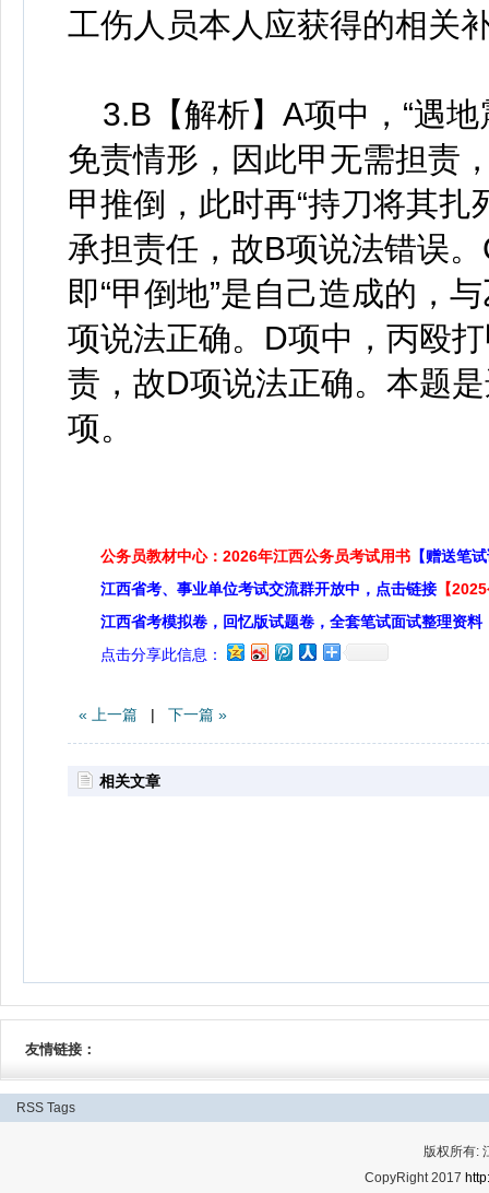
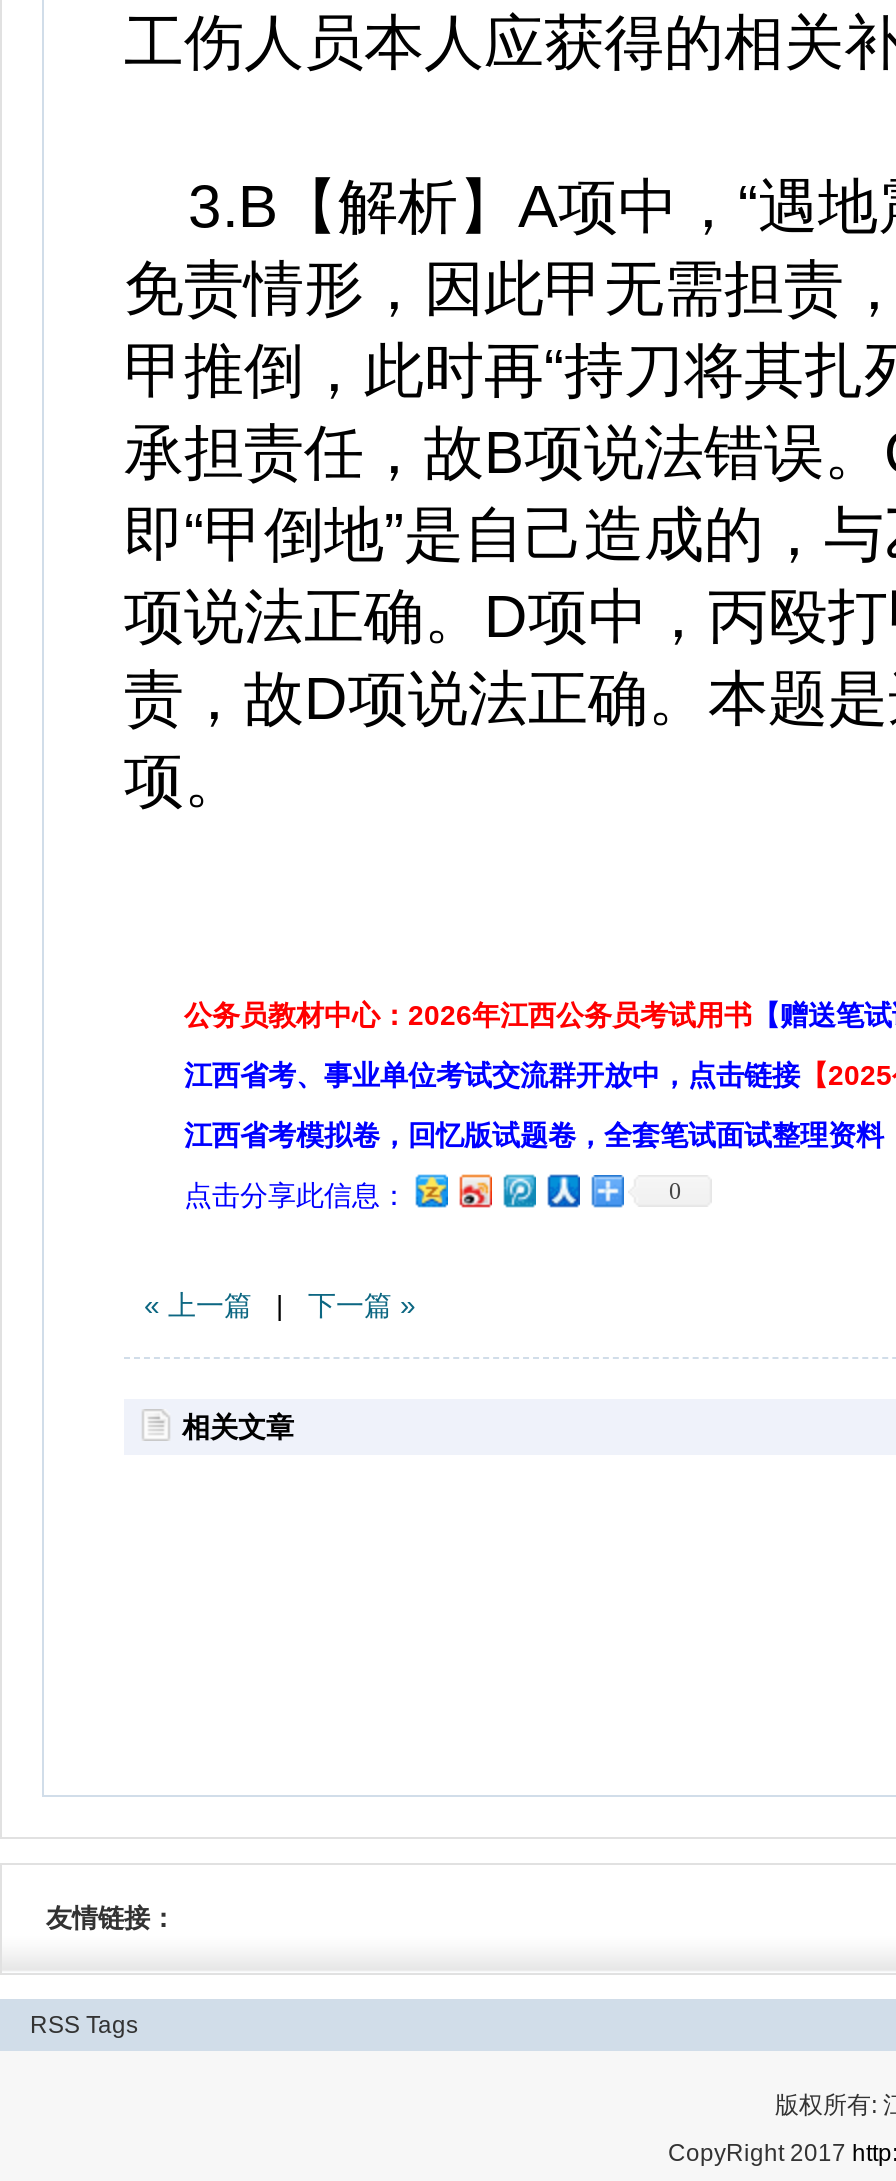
+ 0
